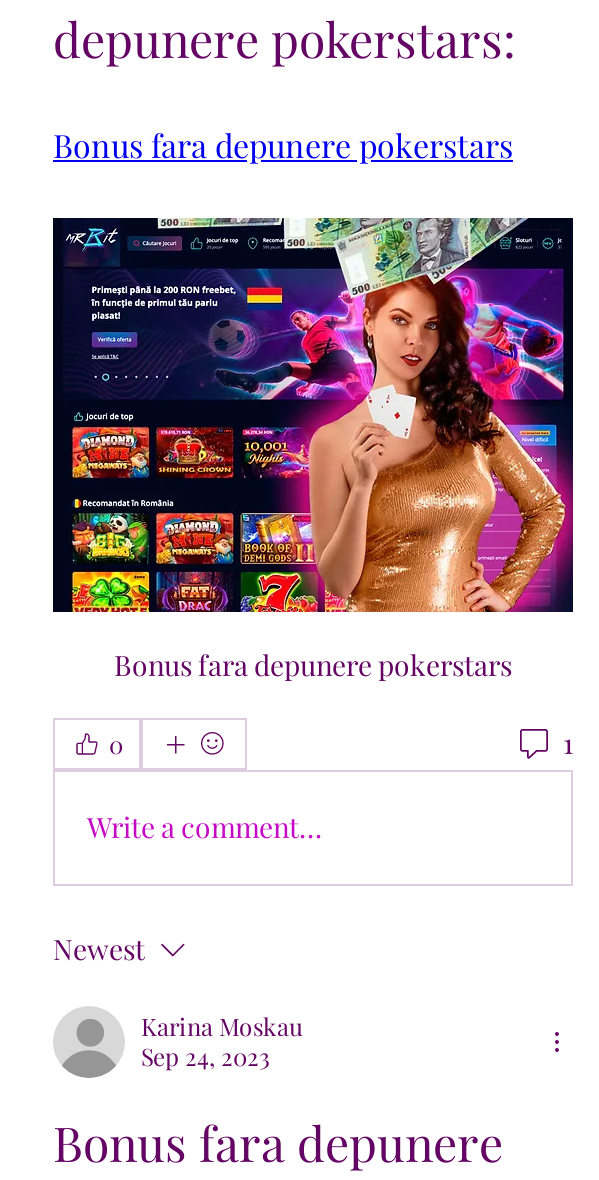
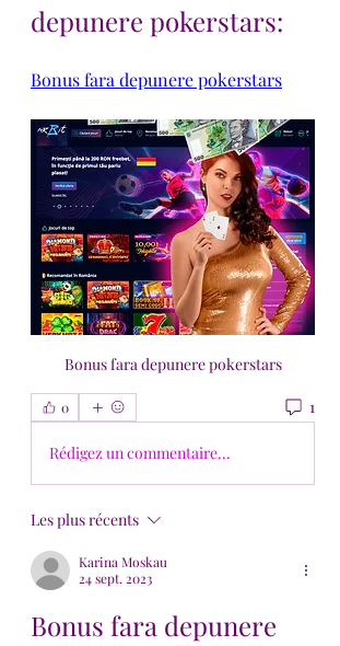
- Write a comment...
+ Rédigez un commentaire...

- Newest
+ Les plus récents

- Sep 24, 2023
+ 24 sept. 2023
